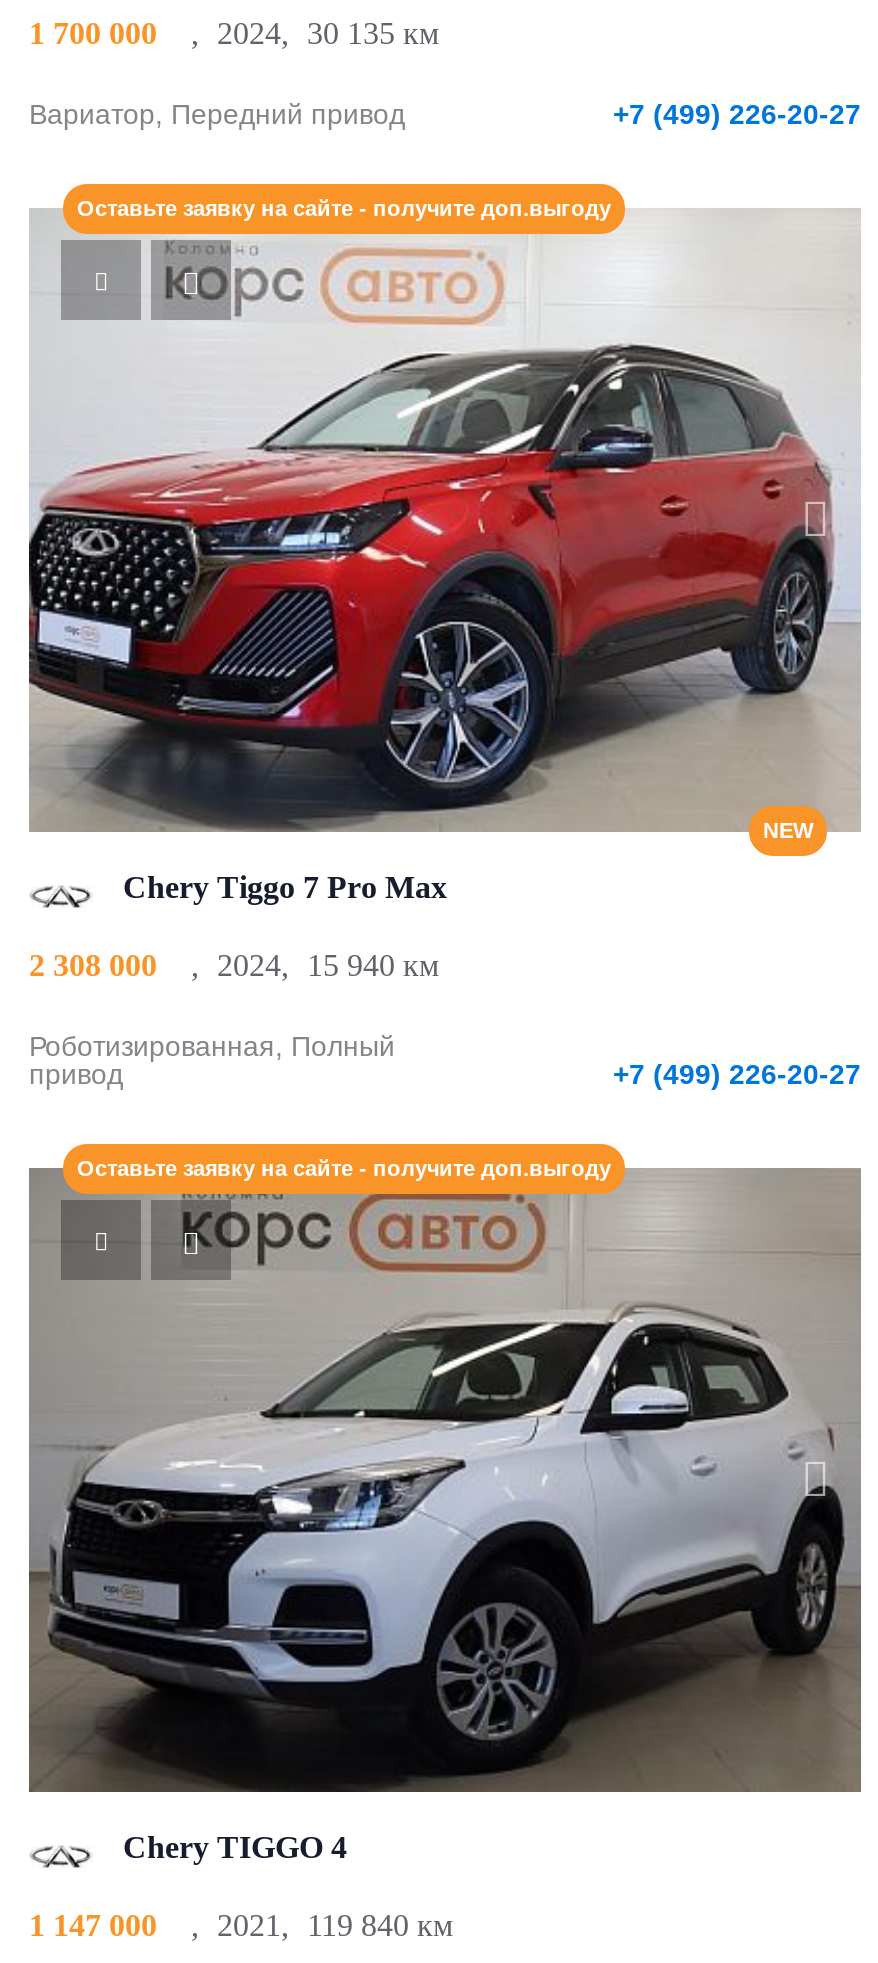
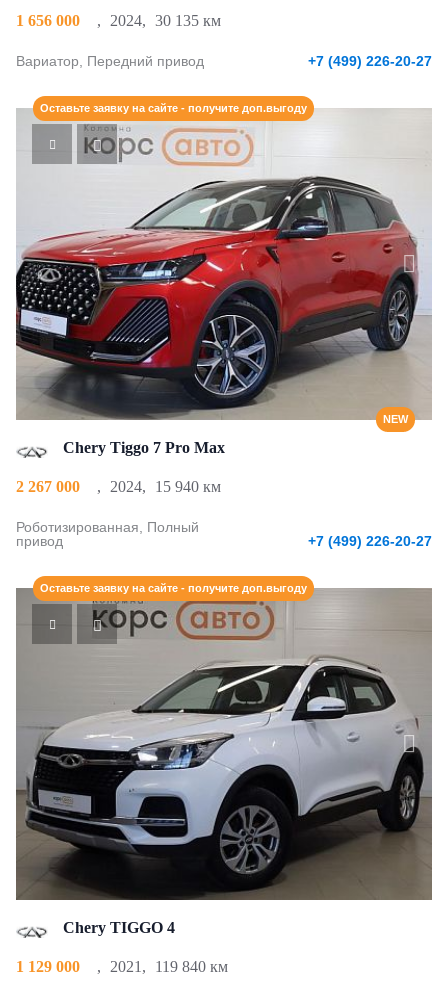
- 1 700 000 , 2024, 30 135 км
+ 1 656 000 , 2024, 30 135 км

- 2 308 000 , 2024, 15 940 км
+ 2 267 000 , 2024, 15 940 км

- 1 147 000 , 2021, 119 840 км
+ 1 129 000 , 2021, 119 840 км
